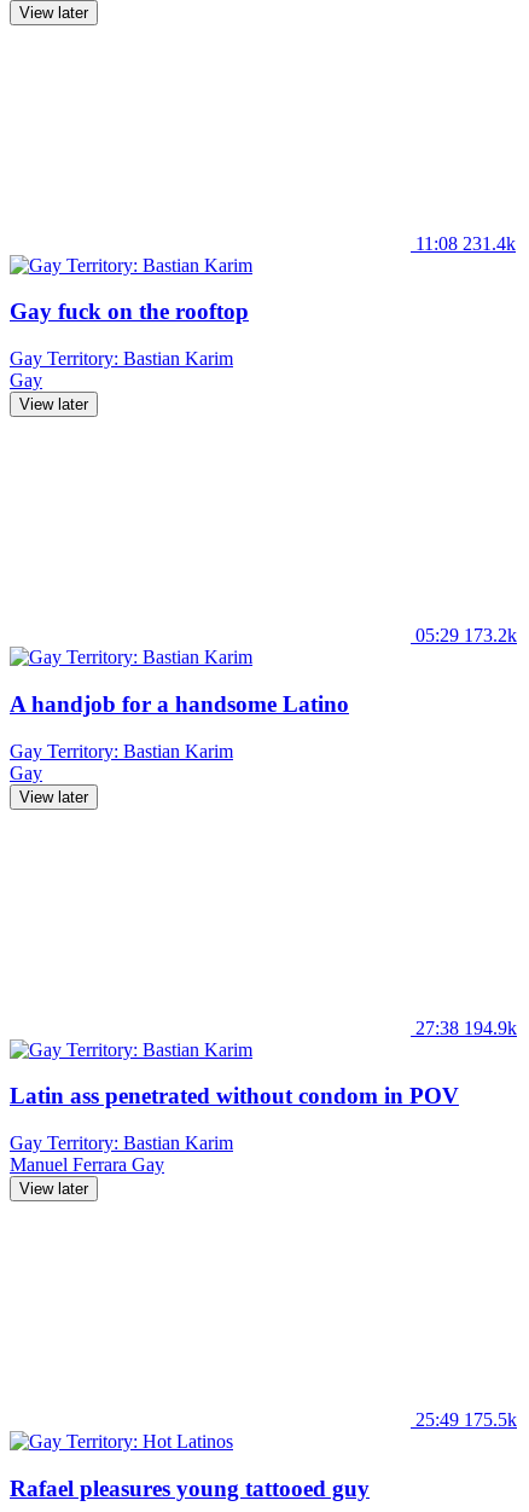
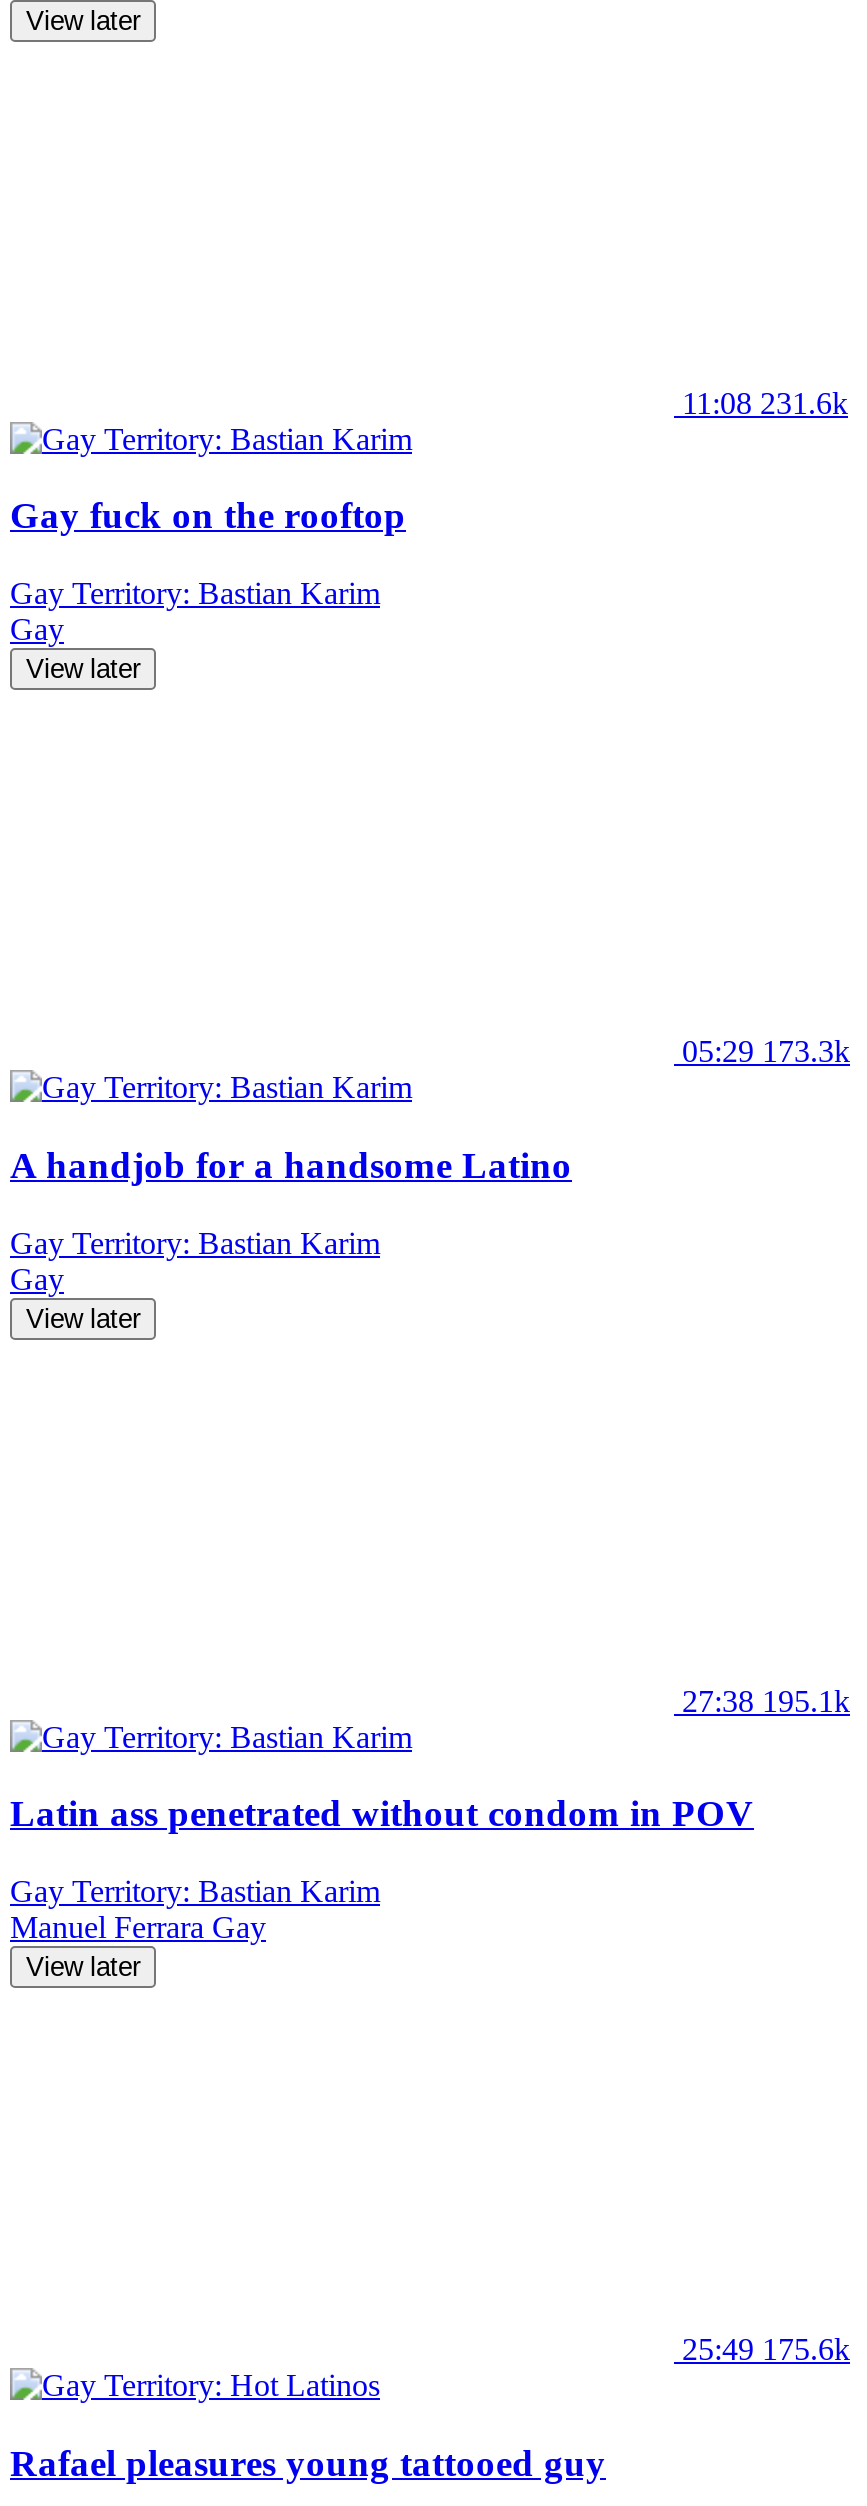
- 11:08 231.4k
+ 11:08 231.6k

- 05:29 173.2k
+ 05:29 173.3k

- 27:38 194.9k
+ 27:38 195.1k

- 25:49 175.5k
+ 25:49 175.6k
